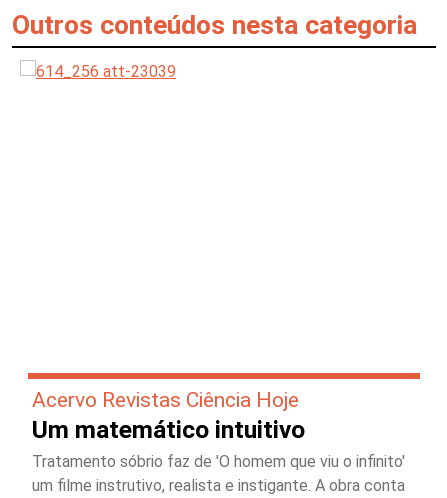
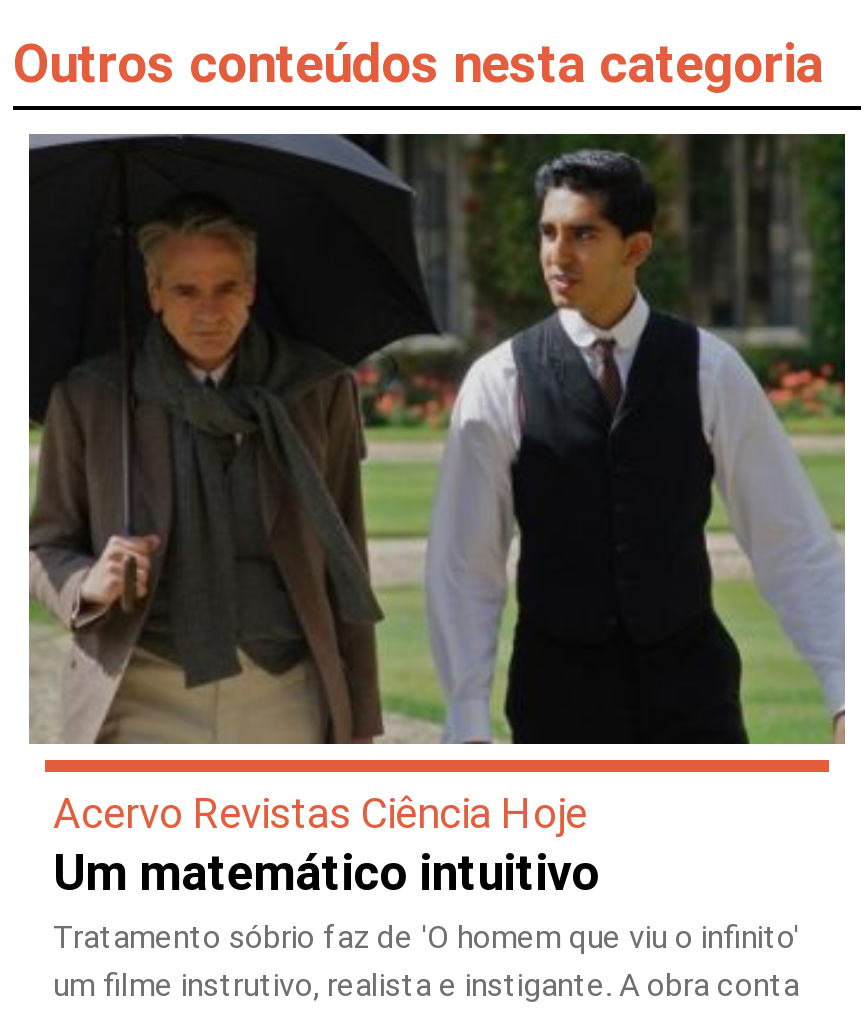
+ [image]
